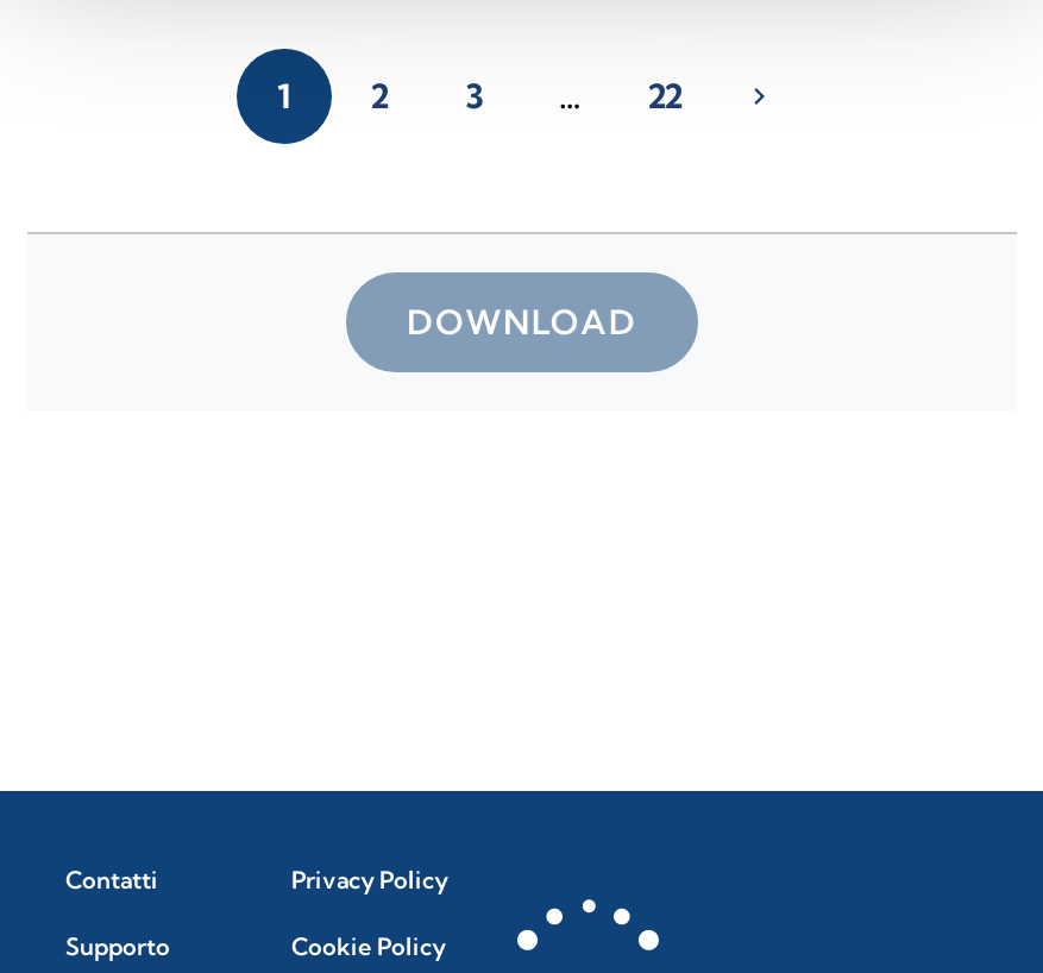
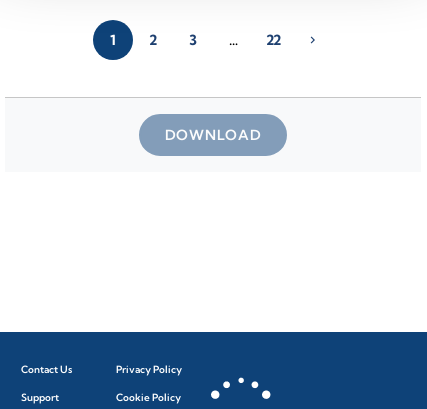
- Contatti
+ Contact Us

- Supporto
+ Support
